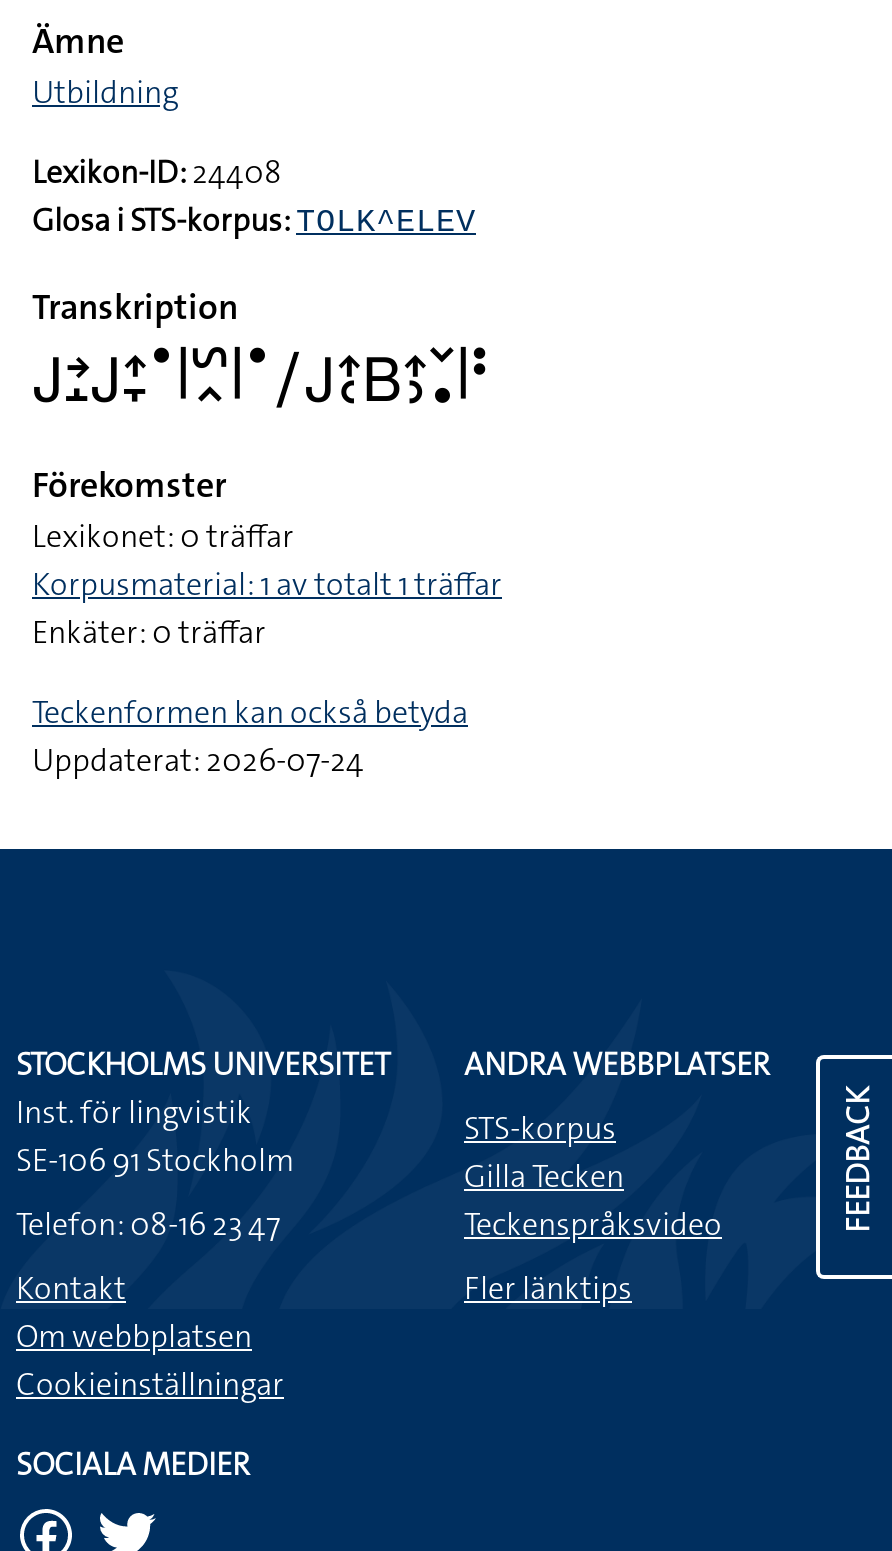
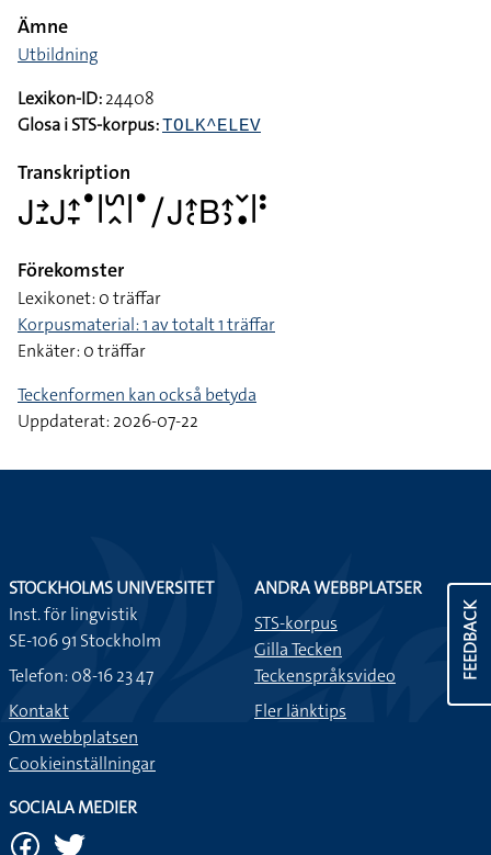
- Uppdaterat: 2026-07-24
+ Uppdaterat: 2026-07-22
